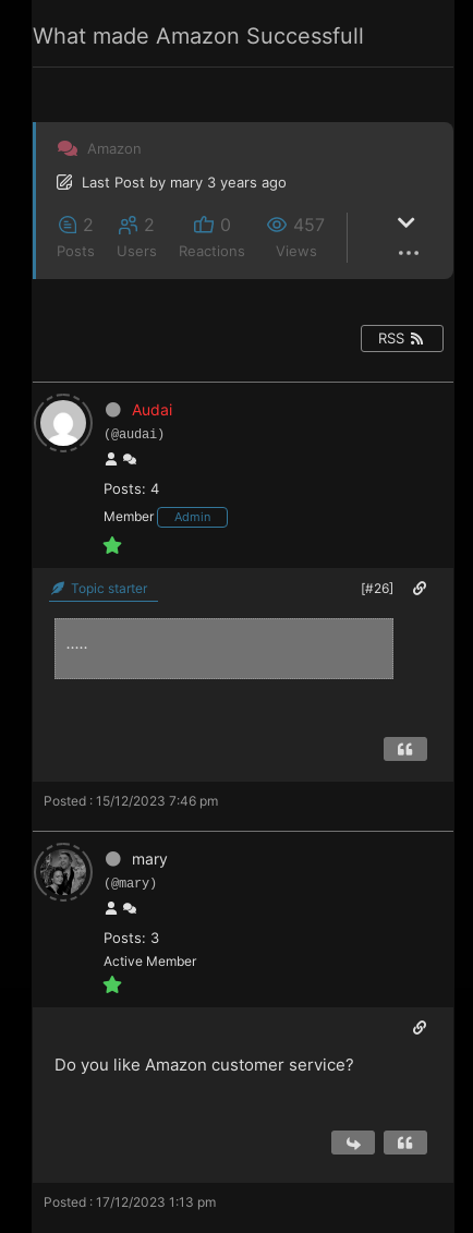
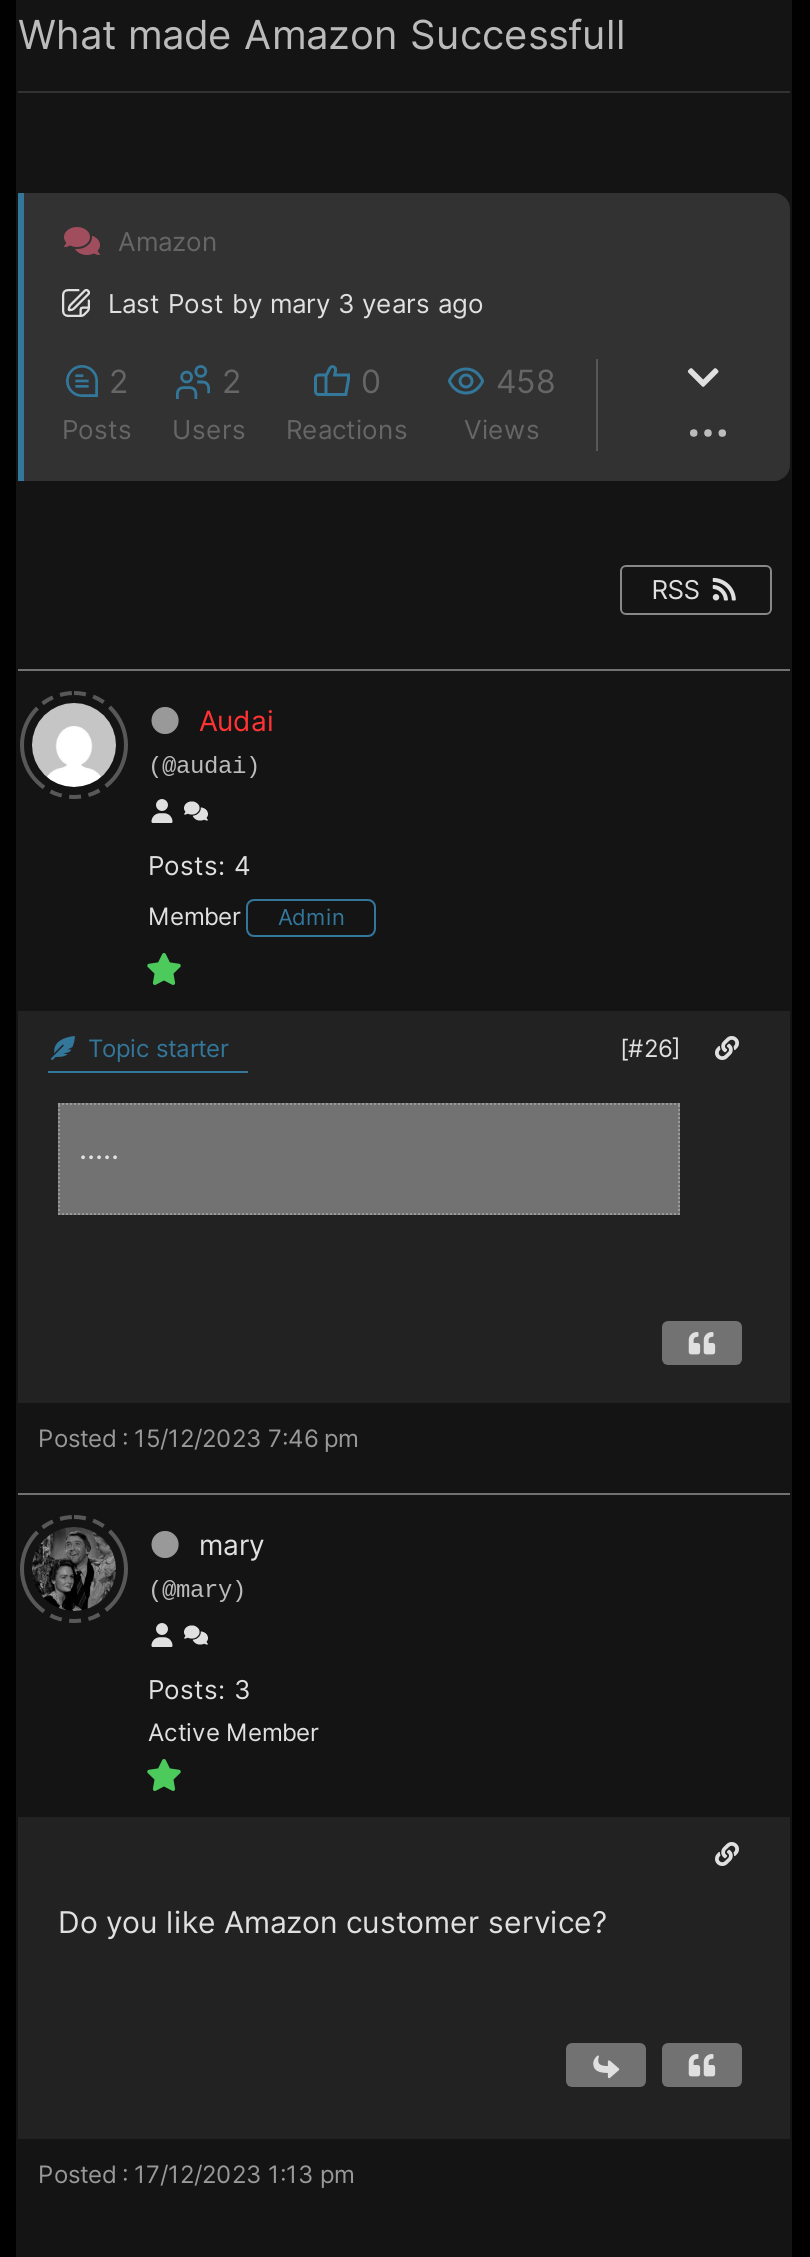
- 457
+ 458
